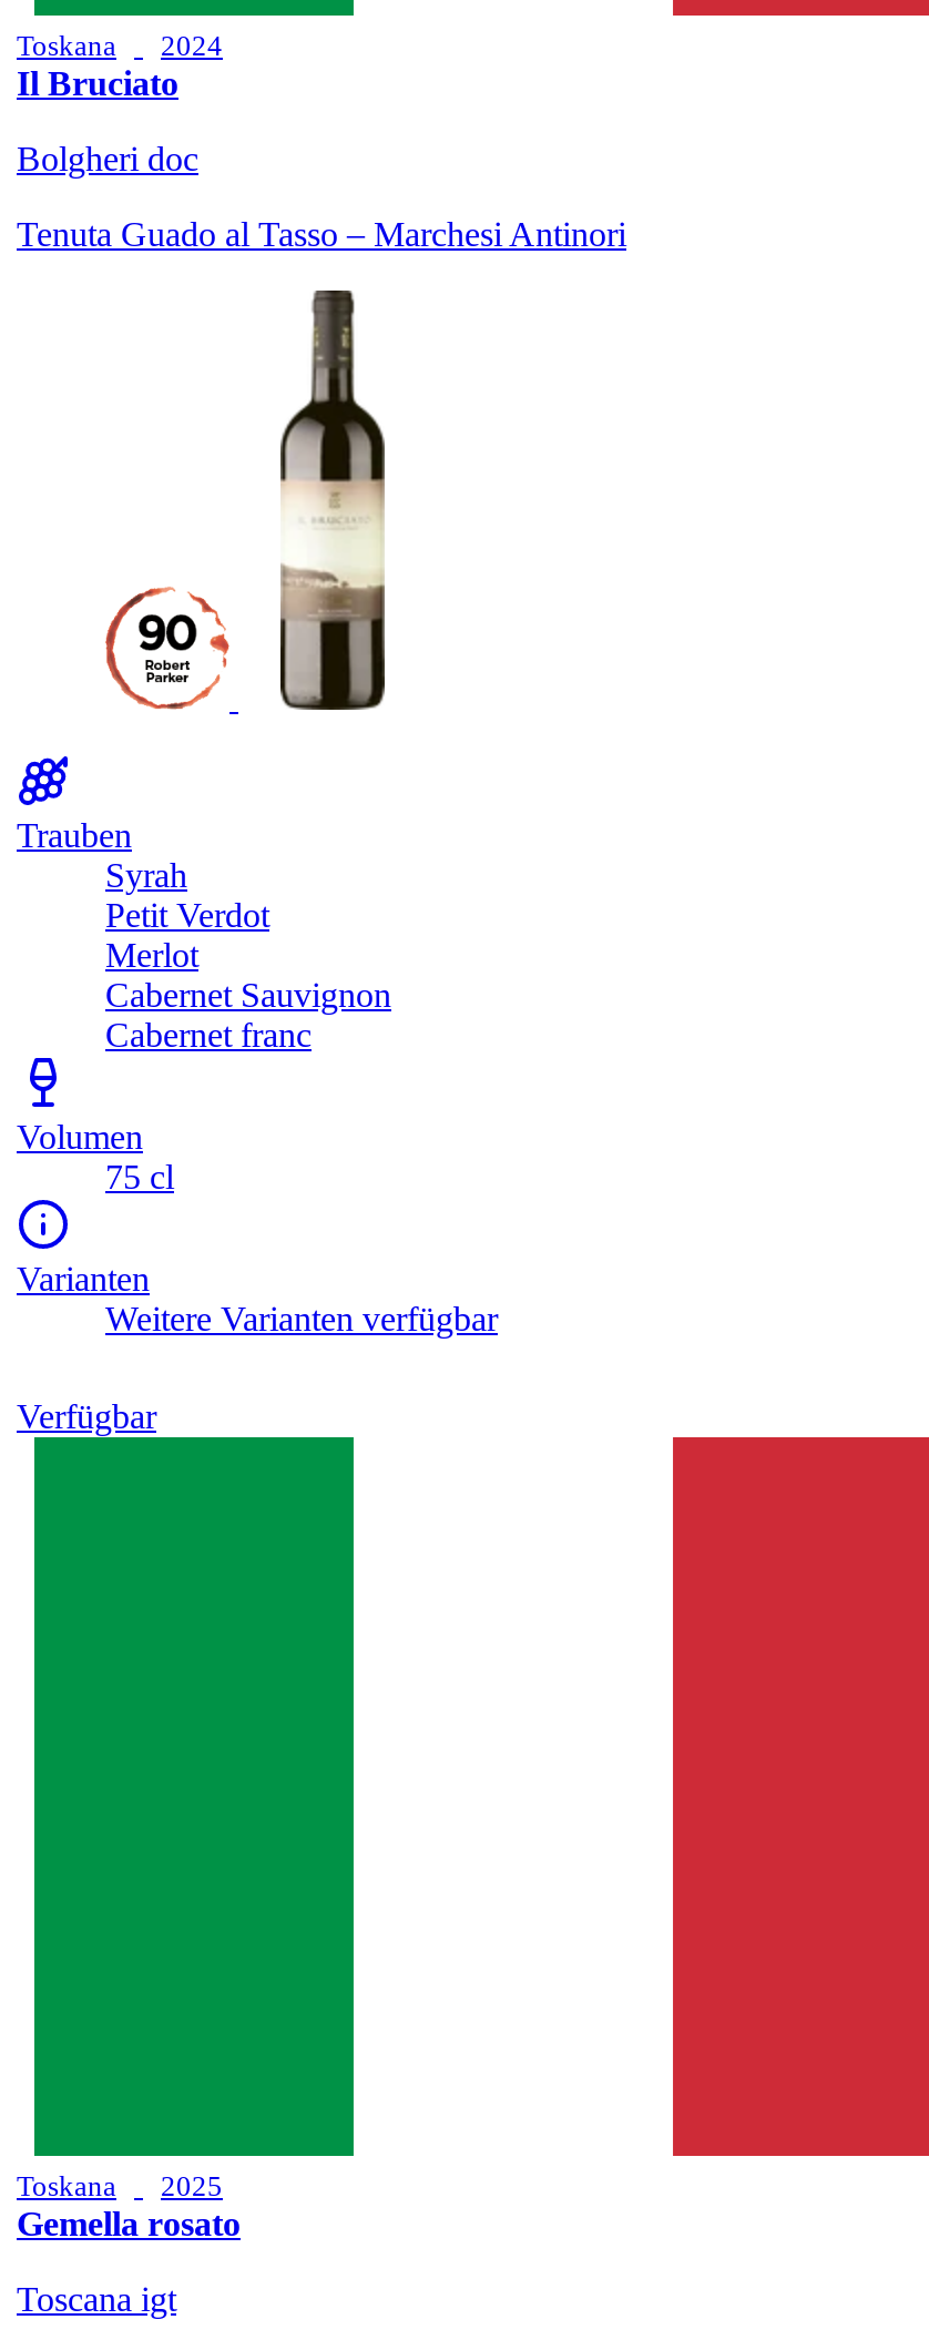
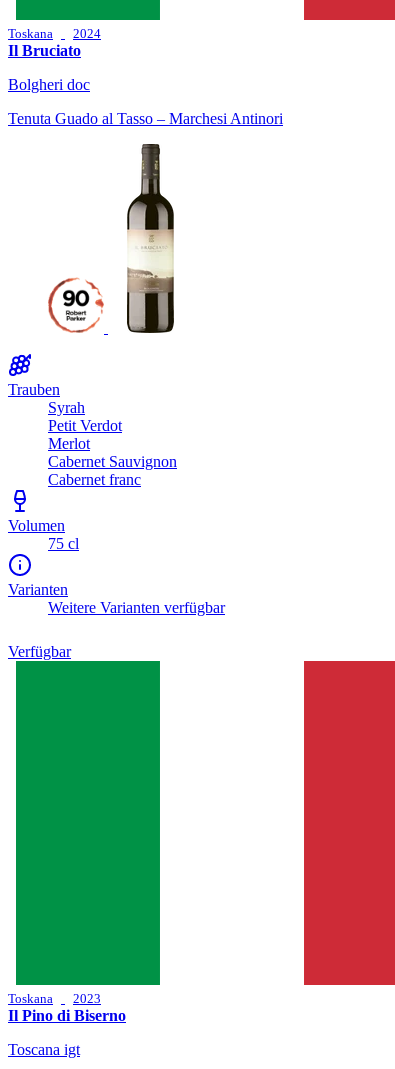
- 2025
- Gemella rosato
+ 2023
+ Il Pino di Biserno
